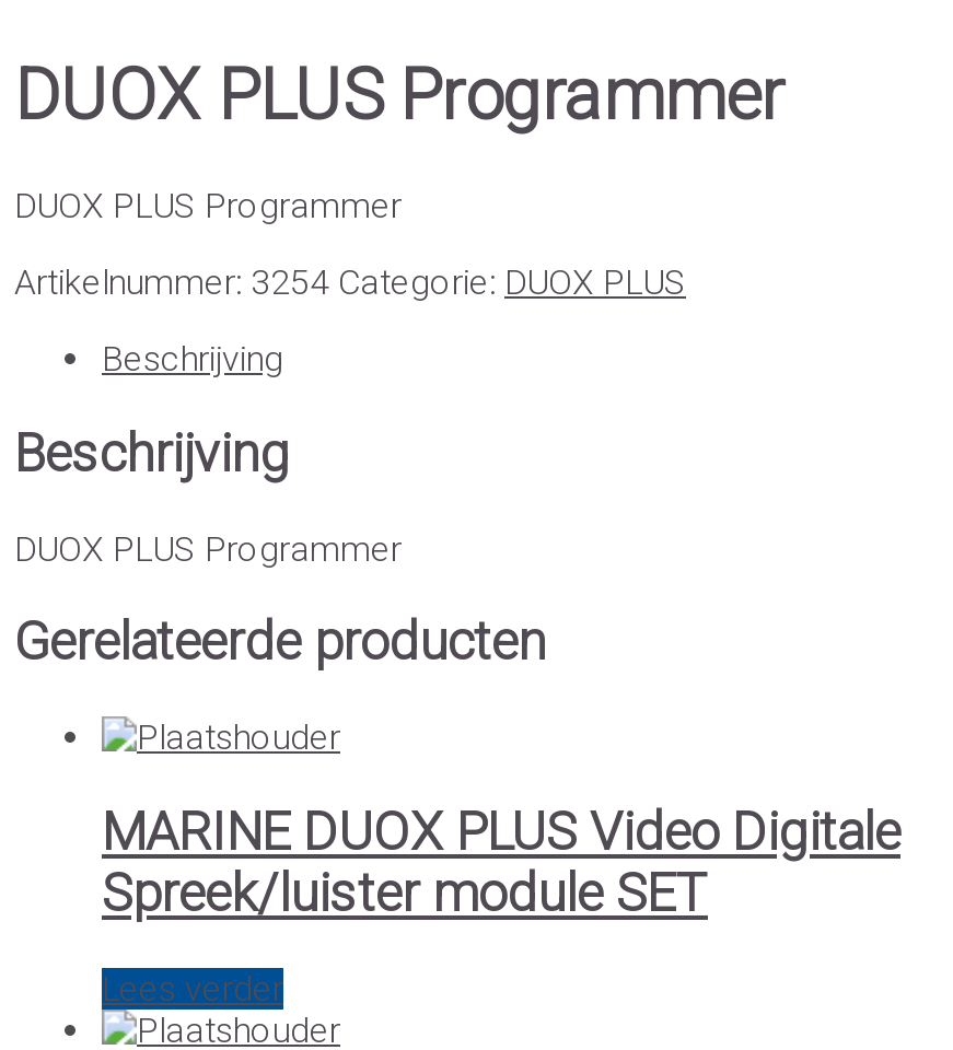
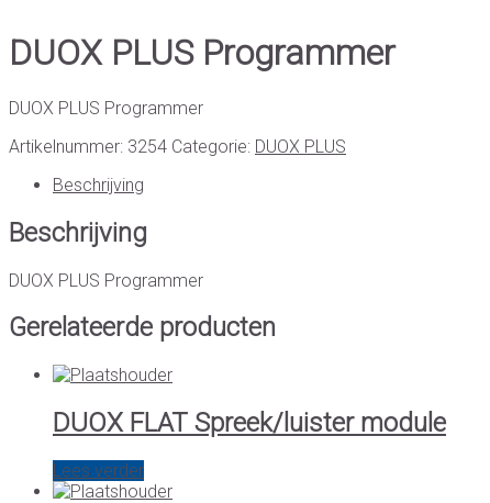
- MARINE DUOX PLUS Video Digitale
- Spreek/luister module SET
+ DUOX FLAT Spreek/luister module
